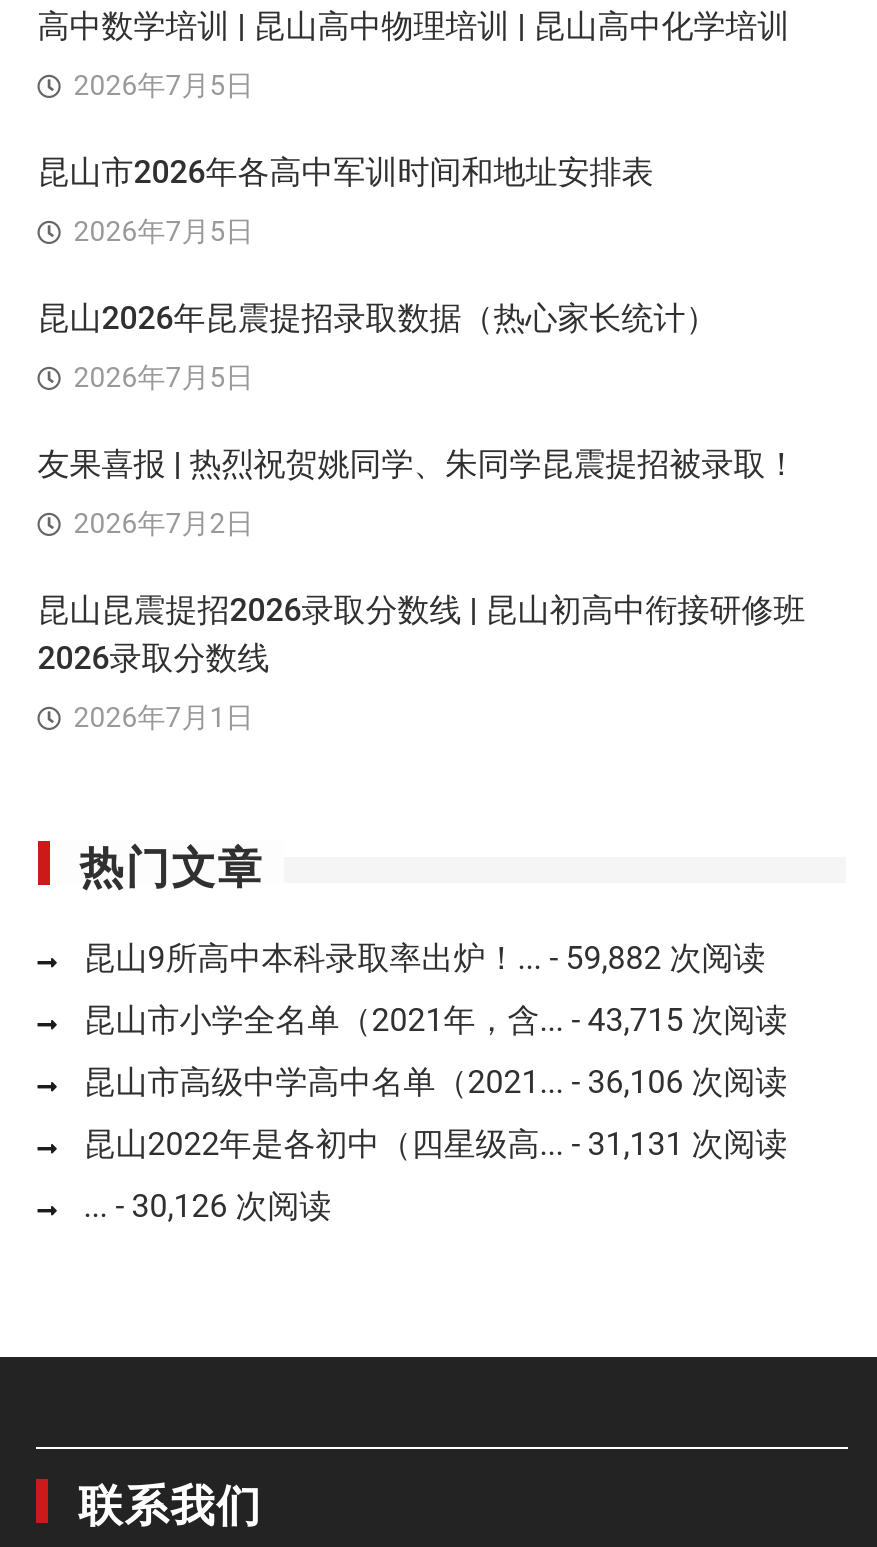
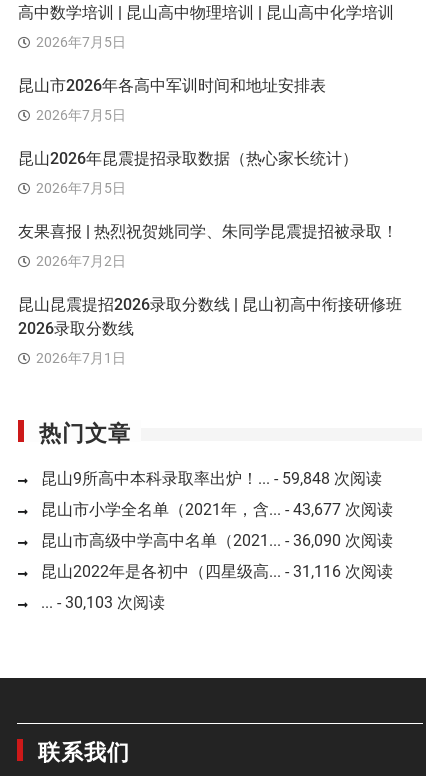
- 昆山9所高中本科录取率出炉！... - 59,882 次阅读
+ 昆山9所高中本科录取率出炉！... - 59,848 次阅读

- 昆山市小学全名单（2021年，含... - 43,715 次阅读
+ 昆山市小学全名单（2021年，含... - 43,677 次阅读

- 昆山市高级中学高中名单（2021... - 36,106 次阅读
+ 昆山市高级中学高中名单（2021... - 36,090 次阅读

- 昆山2022年是各初中（四星级高... - 31,131 次阅读
+ 昆山2022年是各初中（四星级高... - 31,116 次阅读

- ... - 30,126 次阅读
+ ... - 30,103 次阅读
